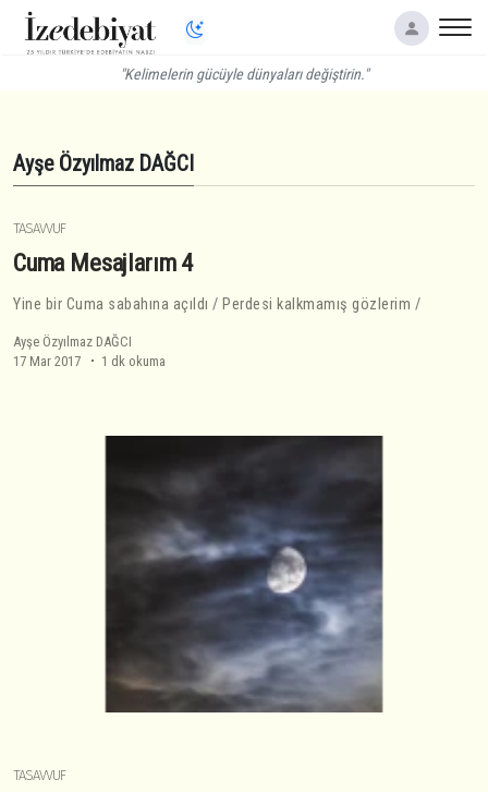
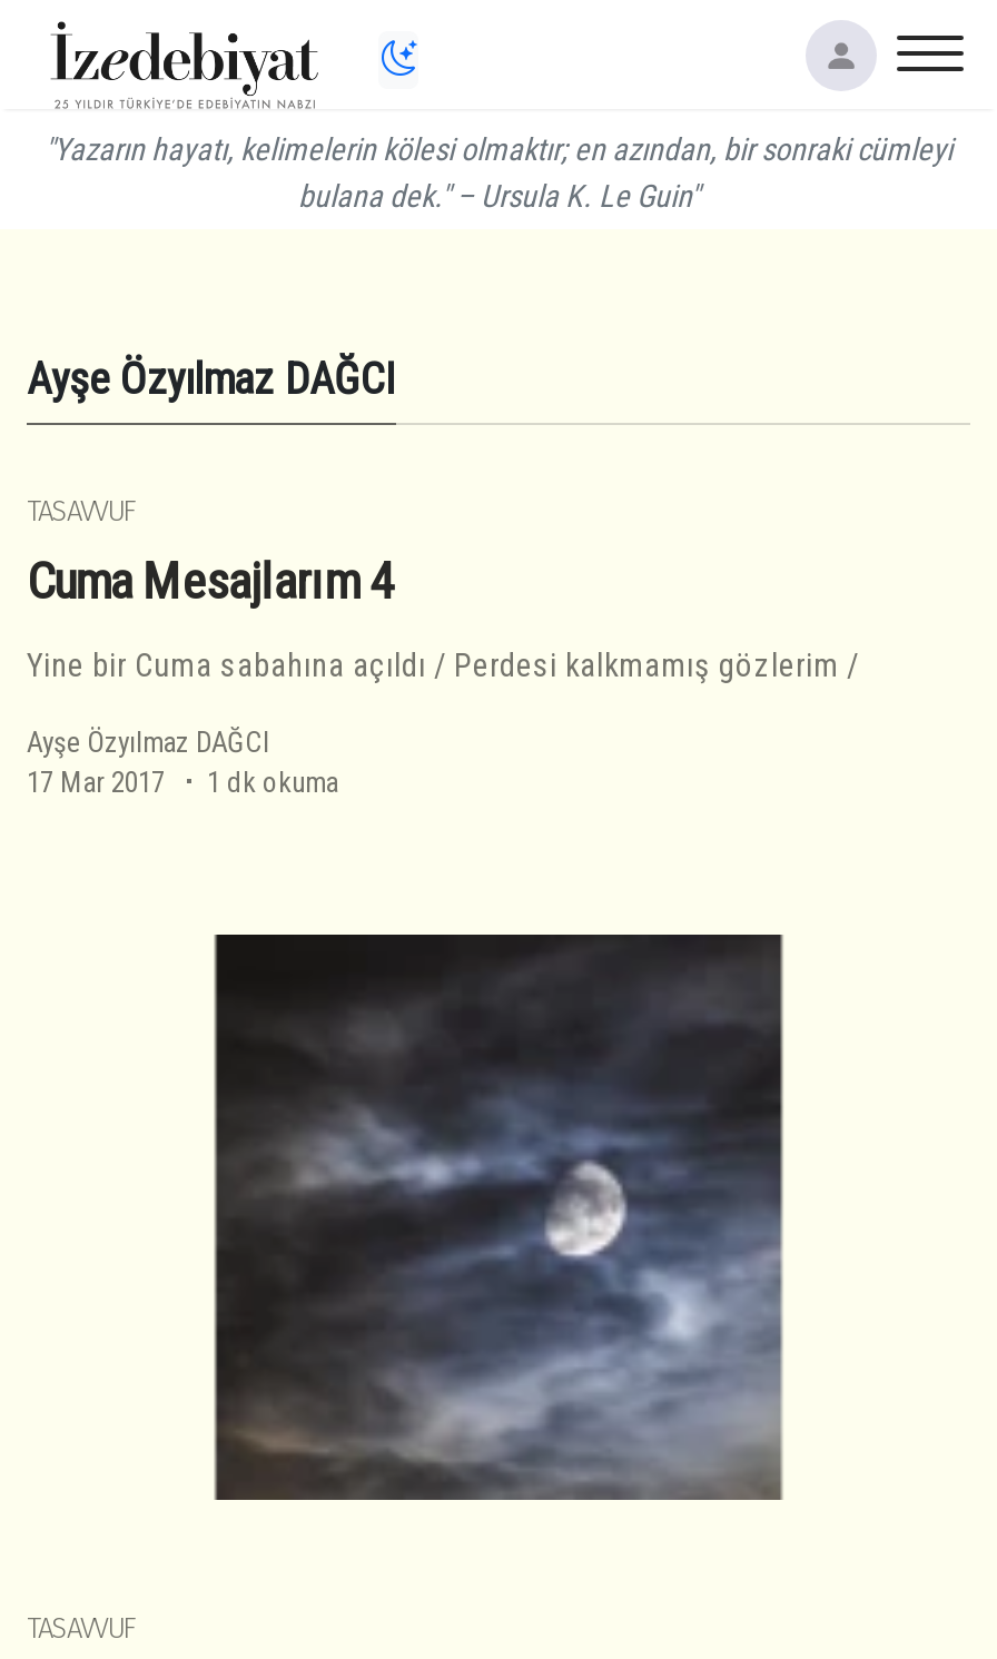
- "Kelimelerin gücüyle dünyaları değiştirin."
+ "Yazarın hayatı, kelimelerin kölesi olmaktır; en azından, bir sonraki cümleyi
+ bulana dek." – Ursula K. Le Guin"
